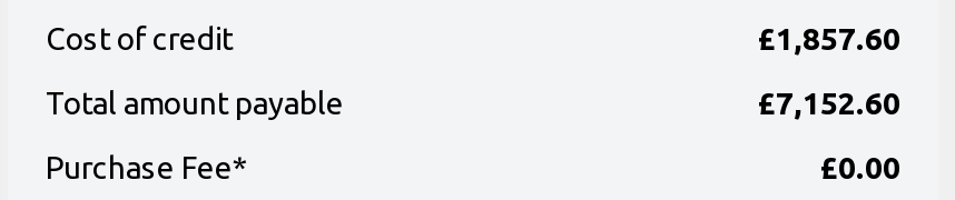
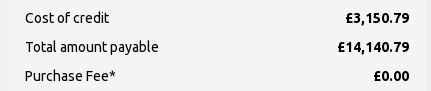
- £1,857.60
+ £3,150.79

- £7,152.60
+ £14,140.79
